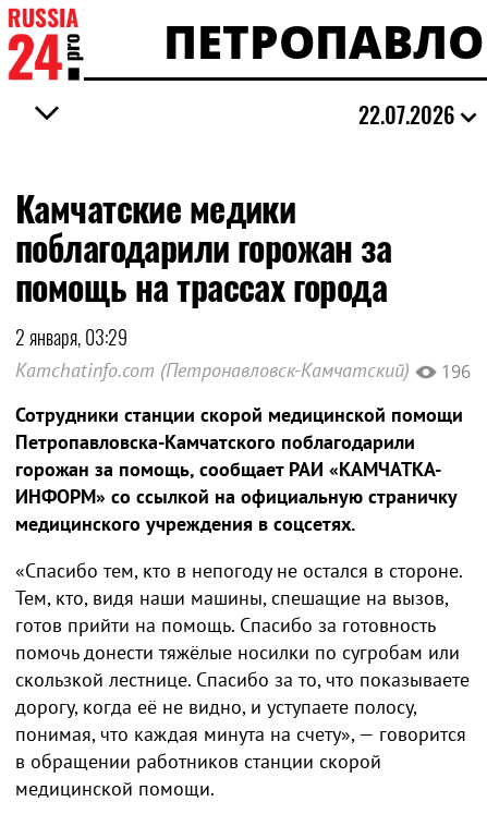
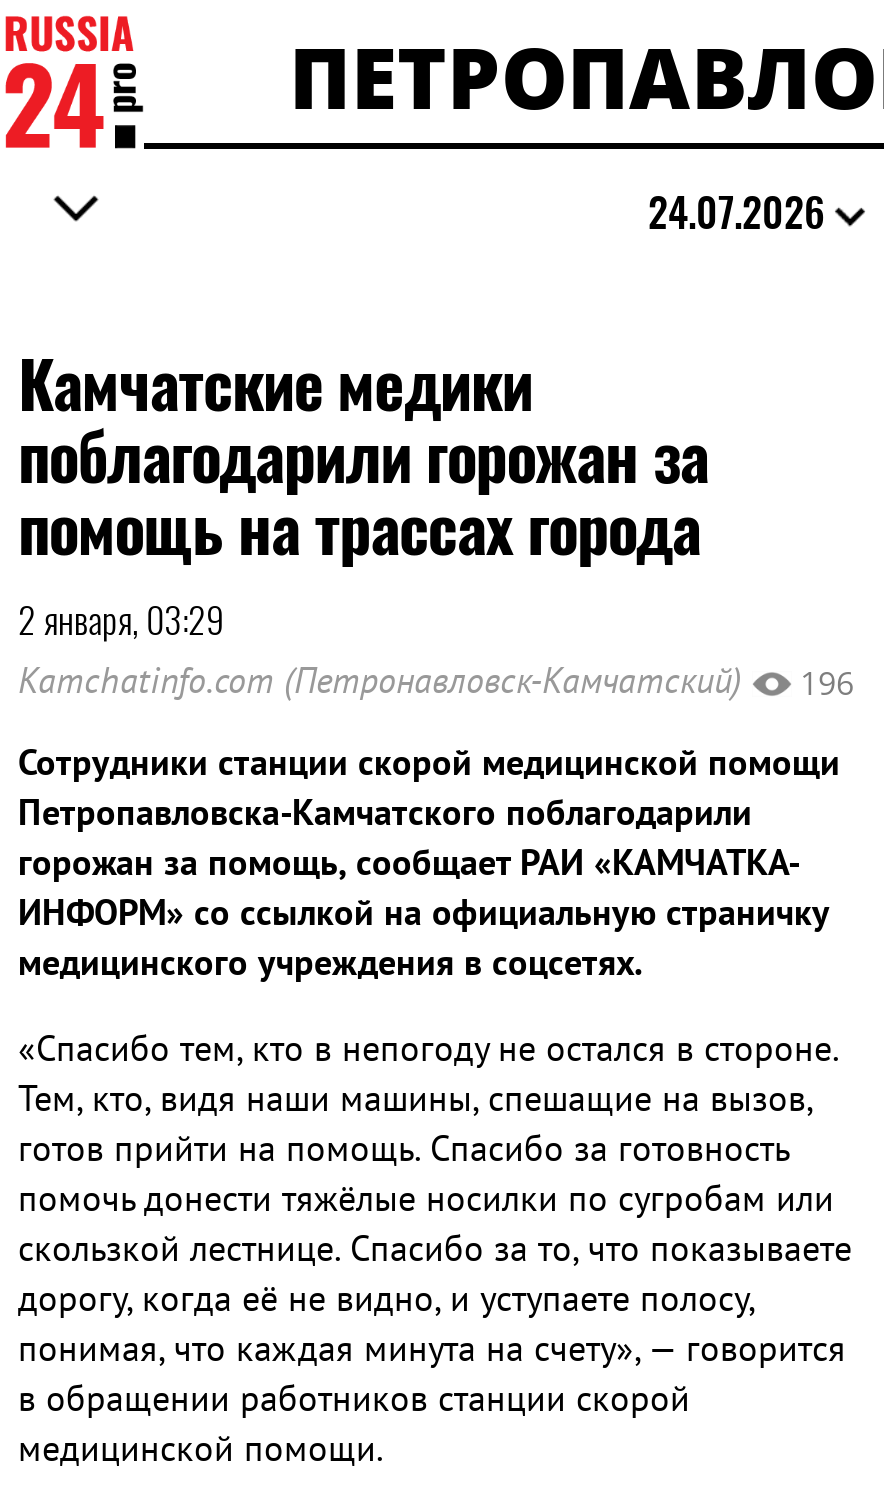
- 22.07.2026
+ 24.07.2026
